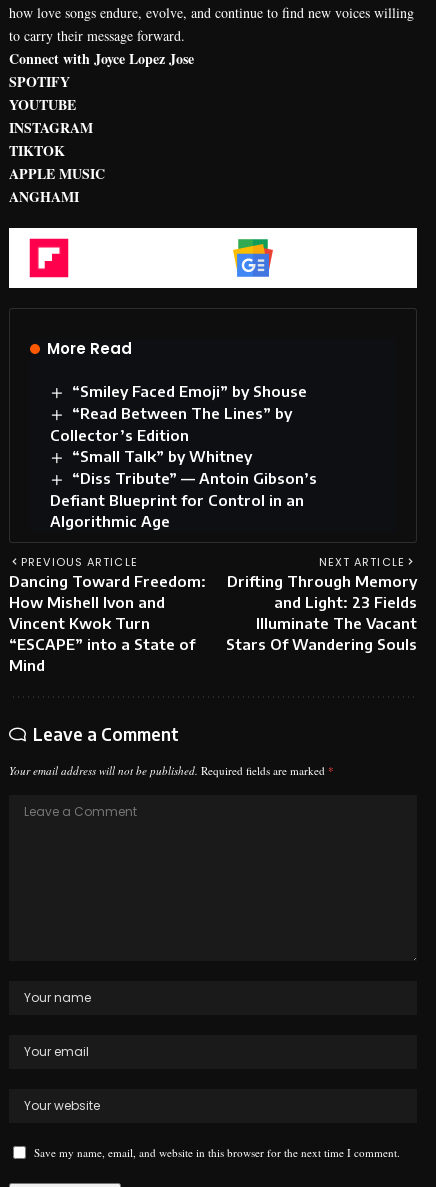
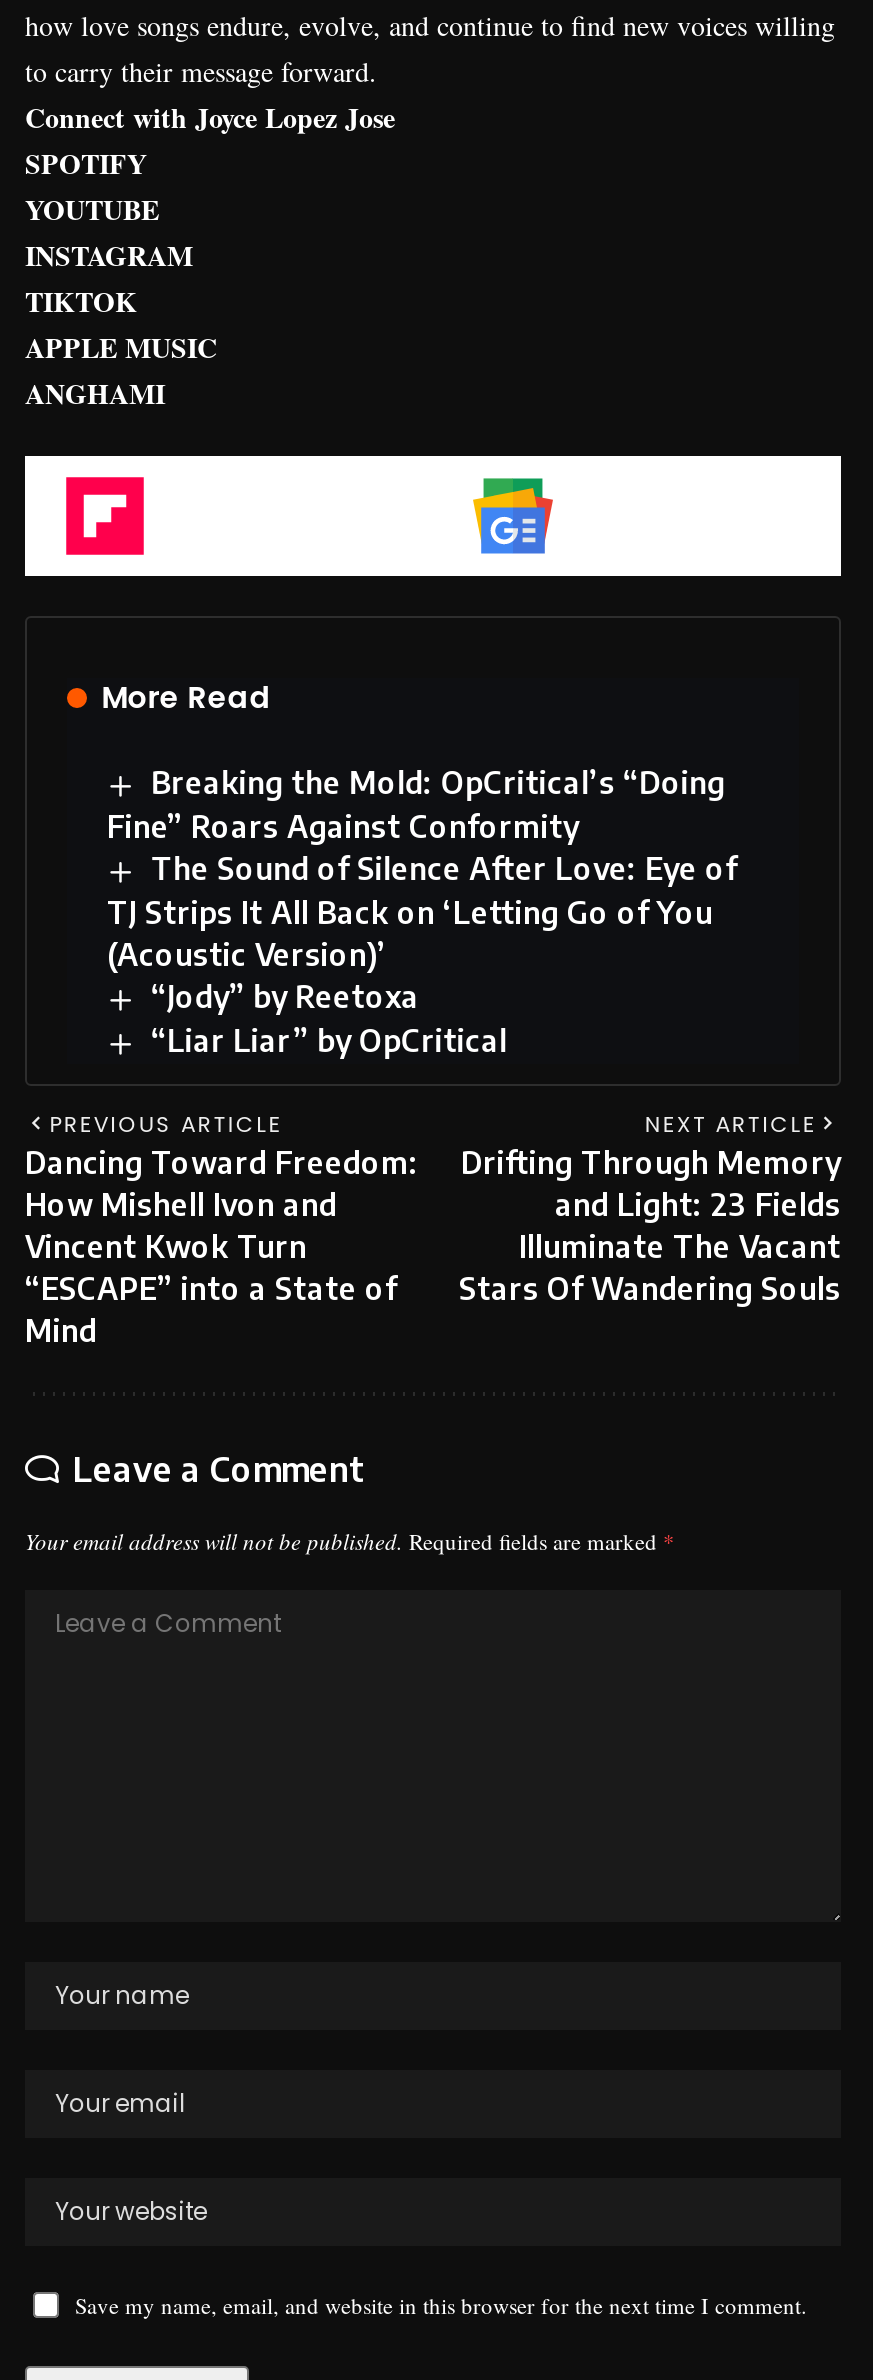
- “Smiley Faced Emoji” by Shouse
- “Read Between The Lines” by
- Collector’s Edition
- “Small Talk” by Whitney
- “Diss Tribute” — Antoin Gibson’s
- Defiant Blueprint for Control in an
- Algorithmic Age
+ Breaking the Mold: OpCritical’s “Doing
+ Fine” Roars Against Conformity
+ The Sound of Silence After Love: Eye of
+ TJ Strips It All Back on ‘Letting Go of You
+ (Acoustic Version)’
+ “Jody” by Reetoxa
+ “Liar Liar” by OpCritical
